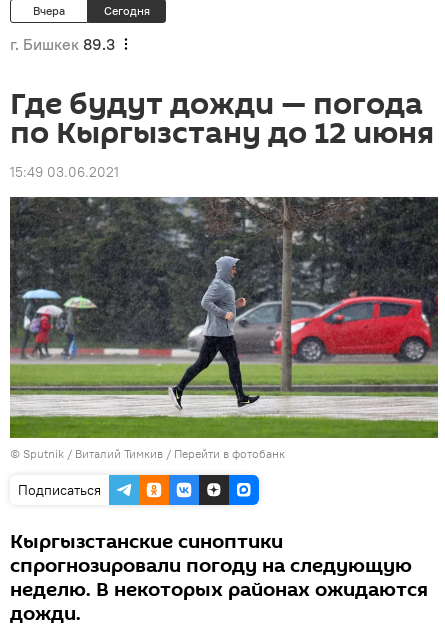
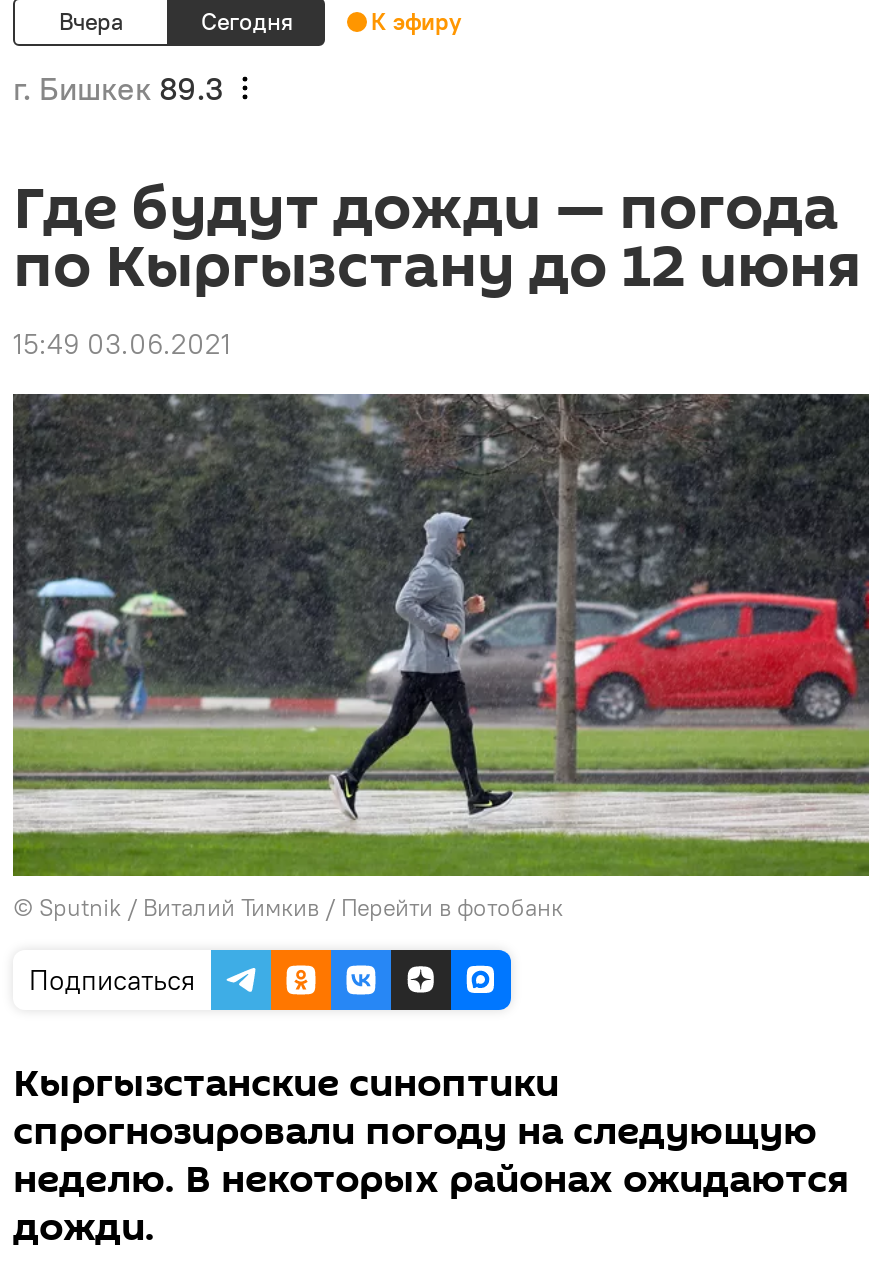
+ К эфиру
